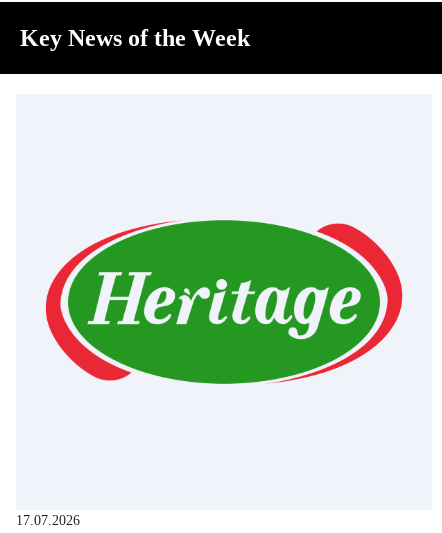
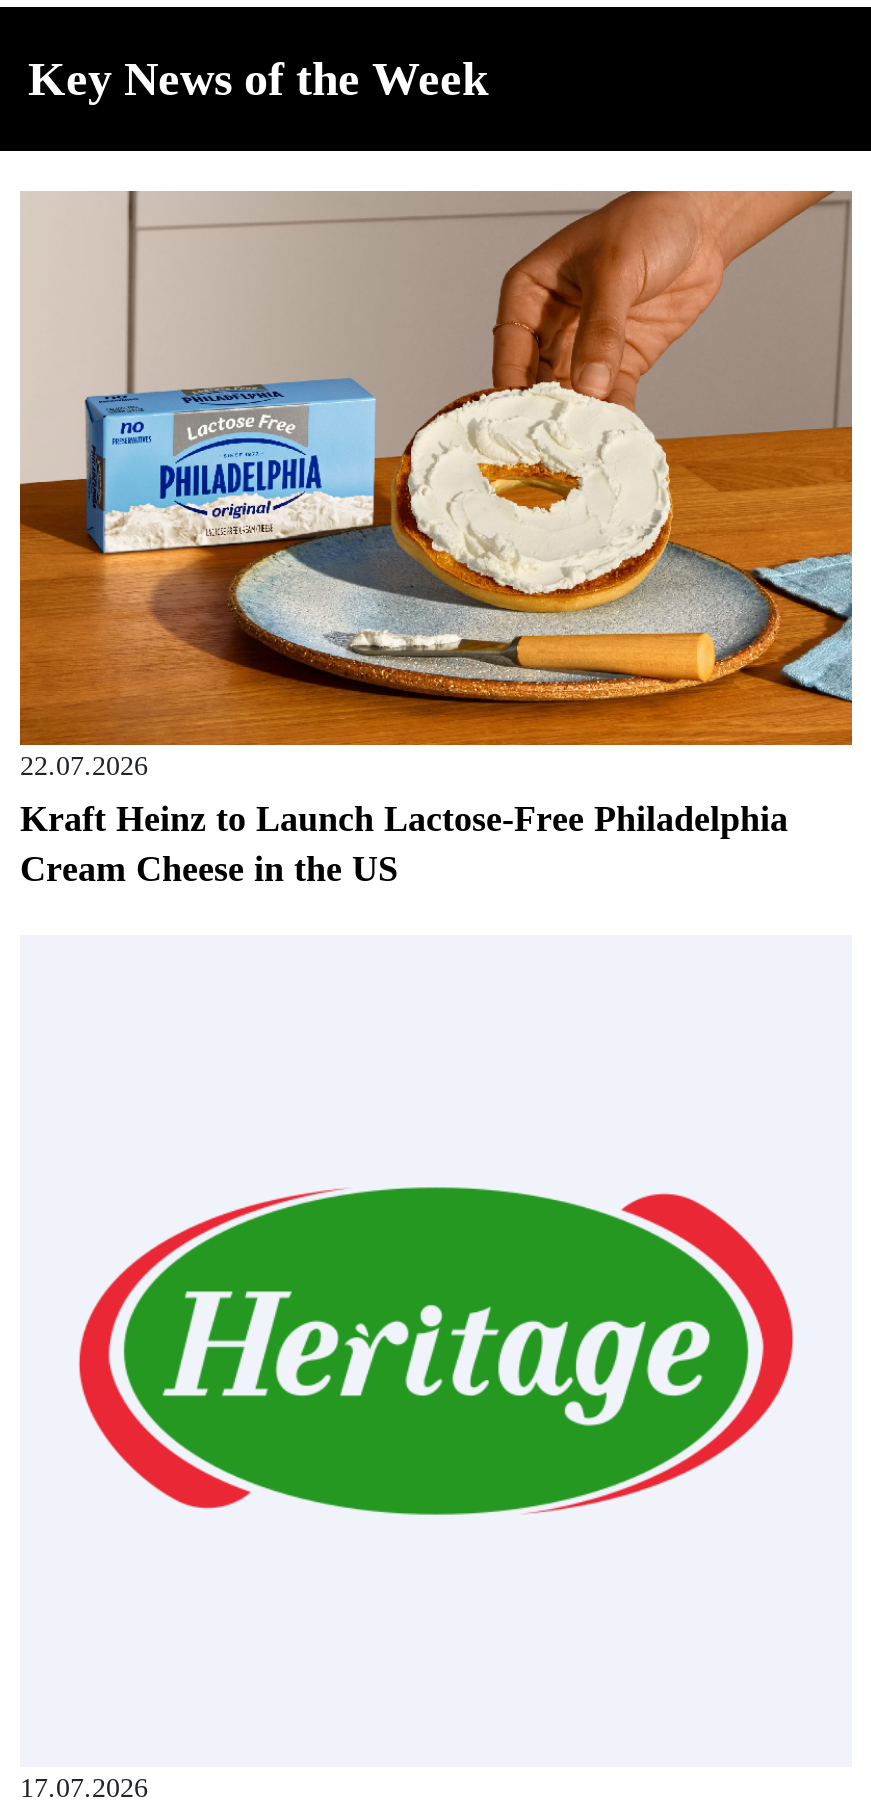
+ [image]
+ 22.07.2026
+ Kraft Heinz to Launch Lactose-Free Philadelphia
+ Cream Cheese in the US
